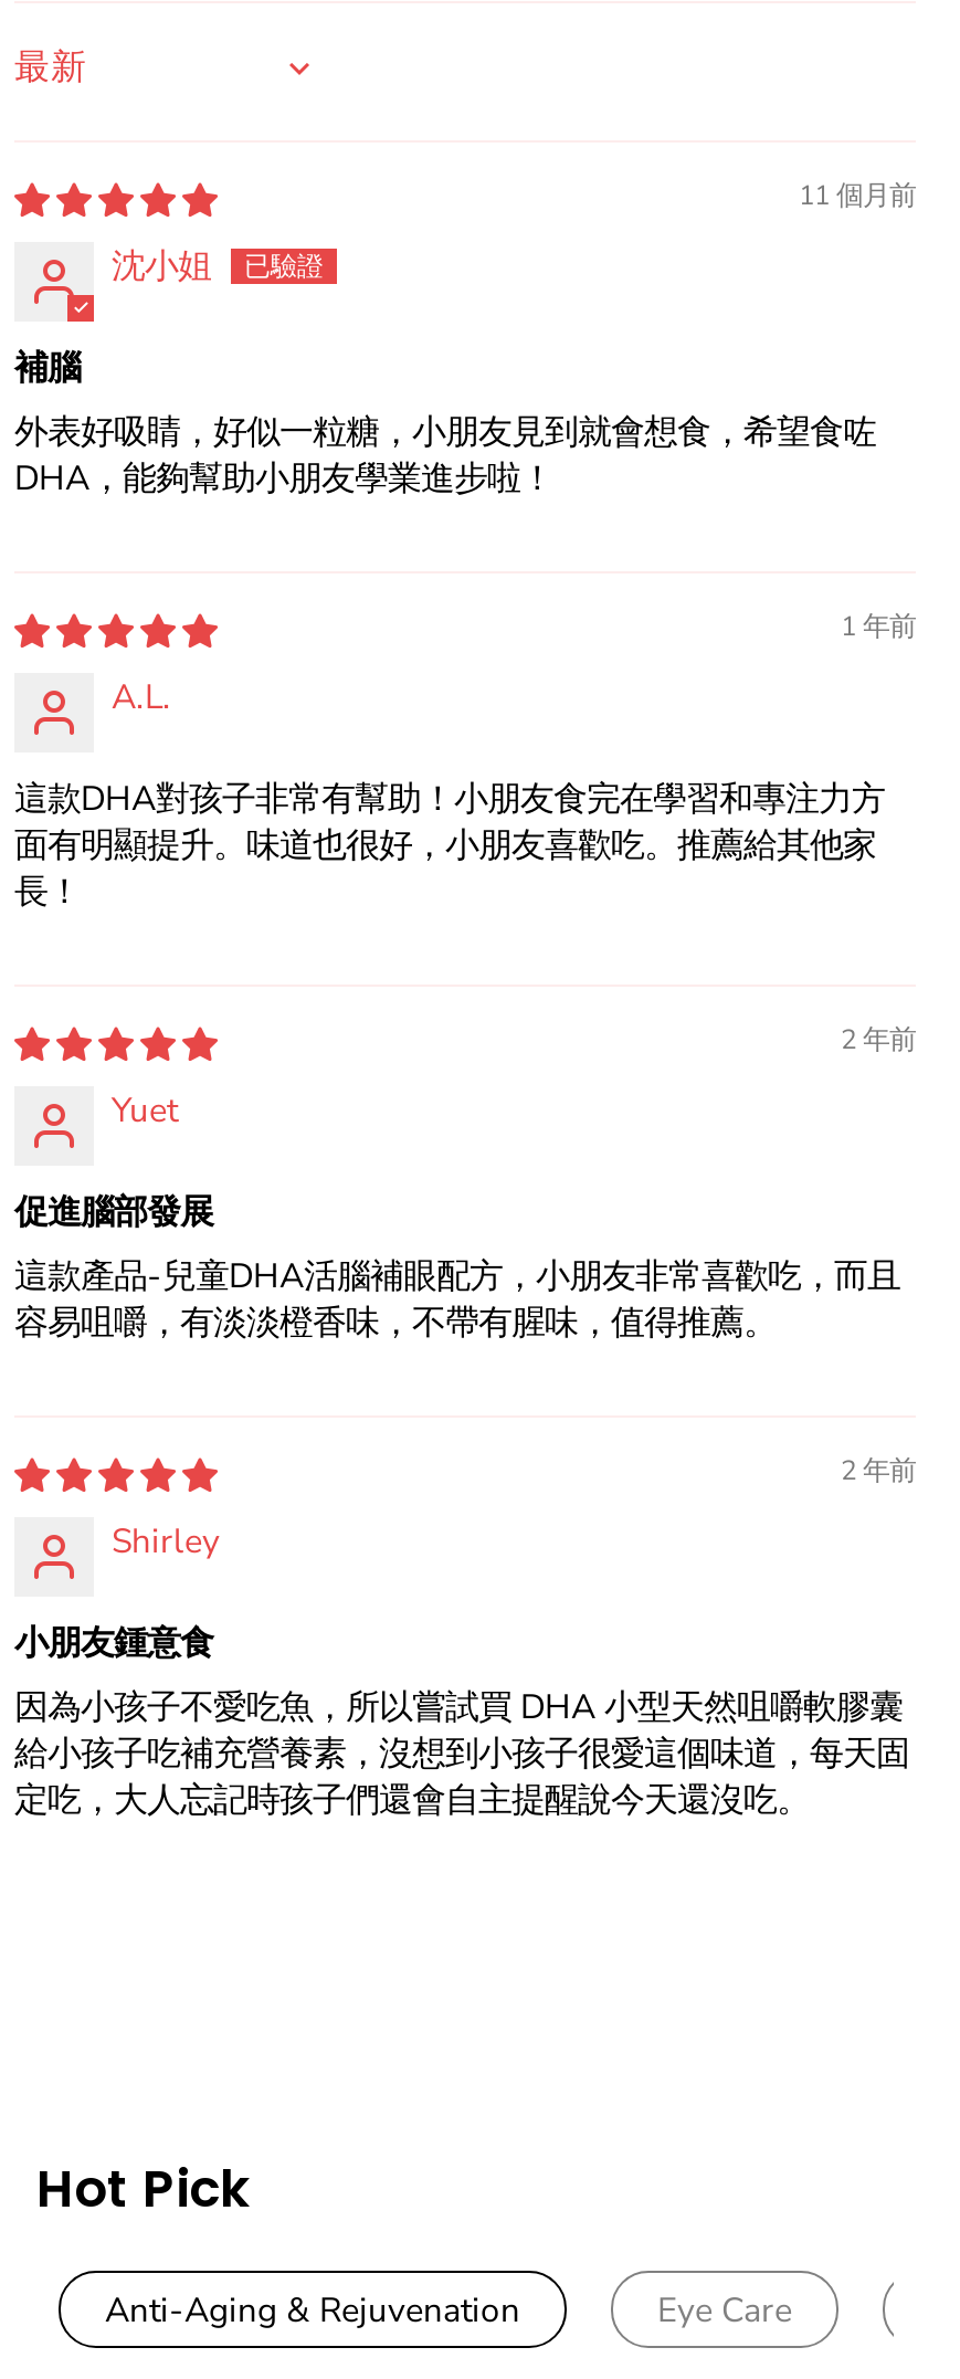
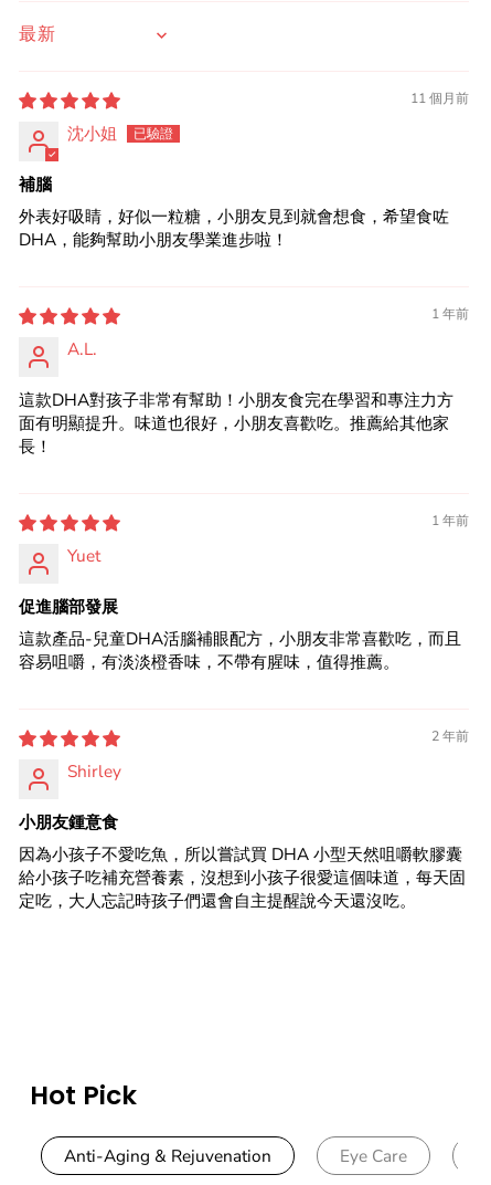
- 2 年前
+ 1 年前
